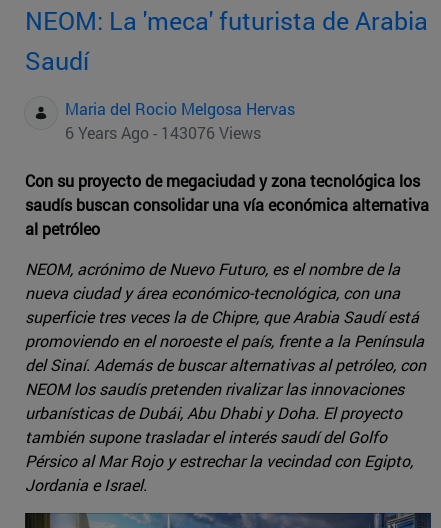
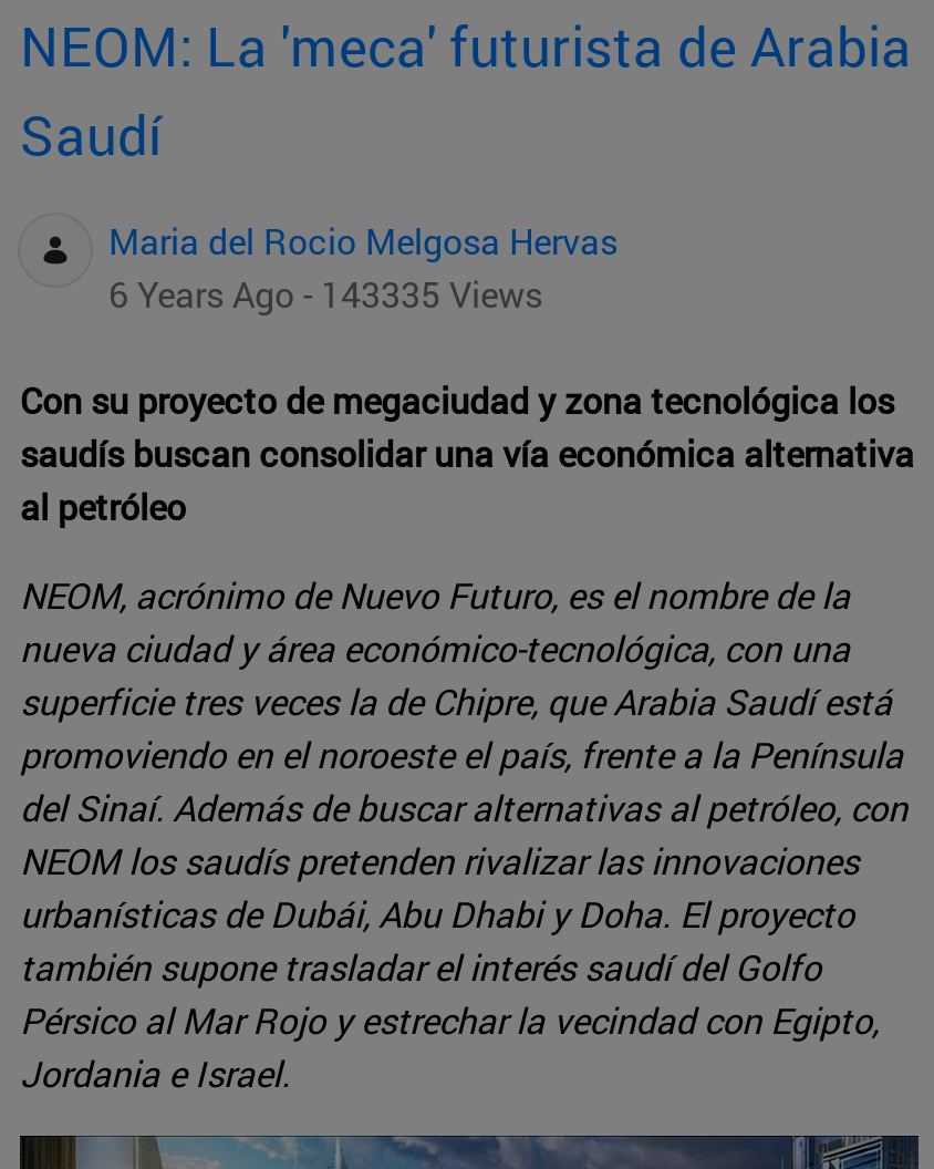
- 6 Years Ago - 143076 Views
+ 6 Years Ago - 143335 Views
